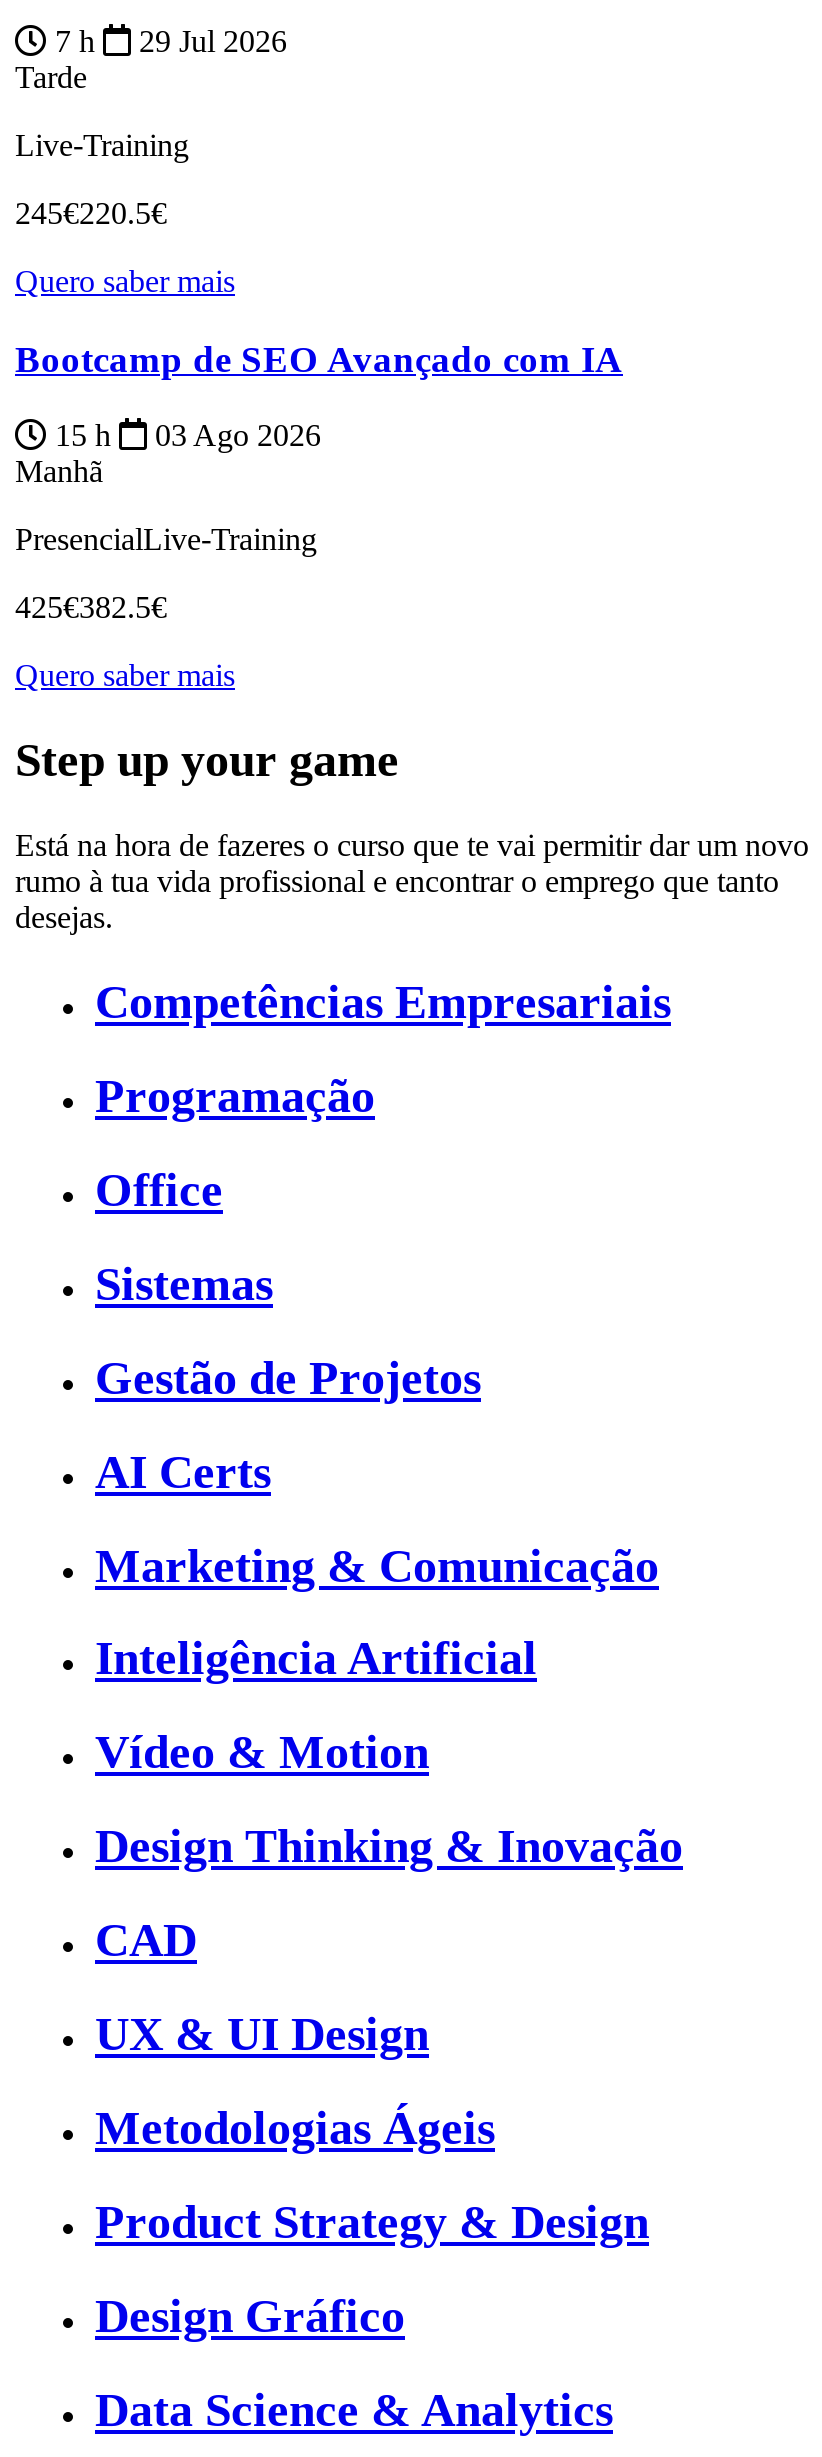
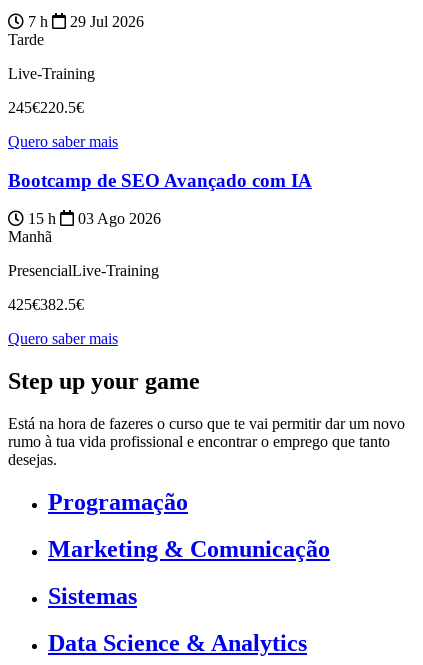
- Competências Empresariais

- Office
- Sistemas
- Gestão de Projetos
- AI Certs

- Inteligência Artificial
- Vídeo & Motion
- Design Thinking & Inovação
- CAD
- UX & UI Design
- Metodologias Ágeis
- Product Strategy & Design
- Design Gráfico
+ Sistemas
